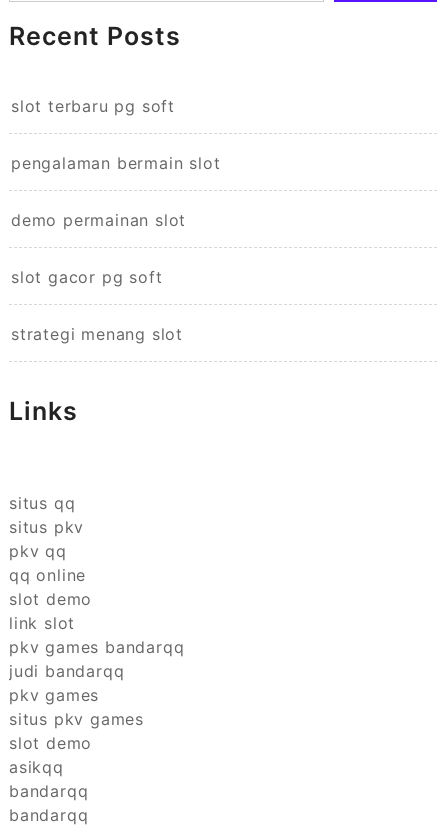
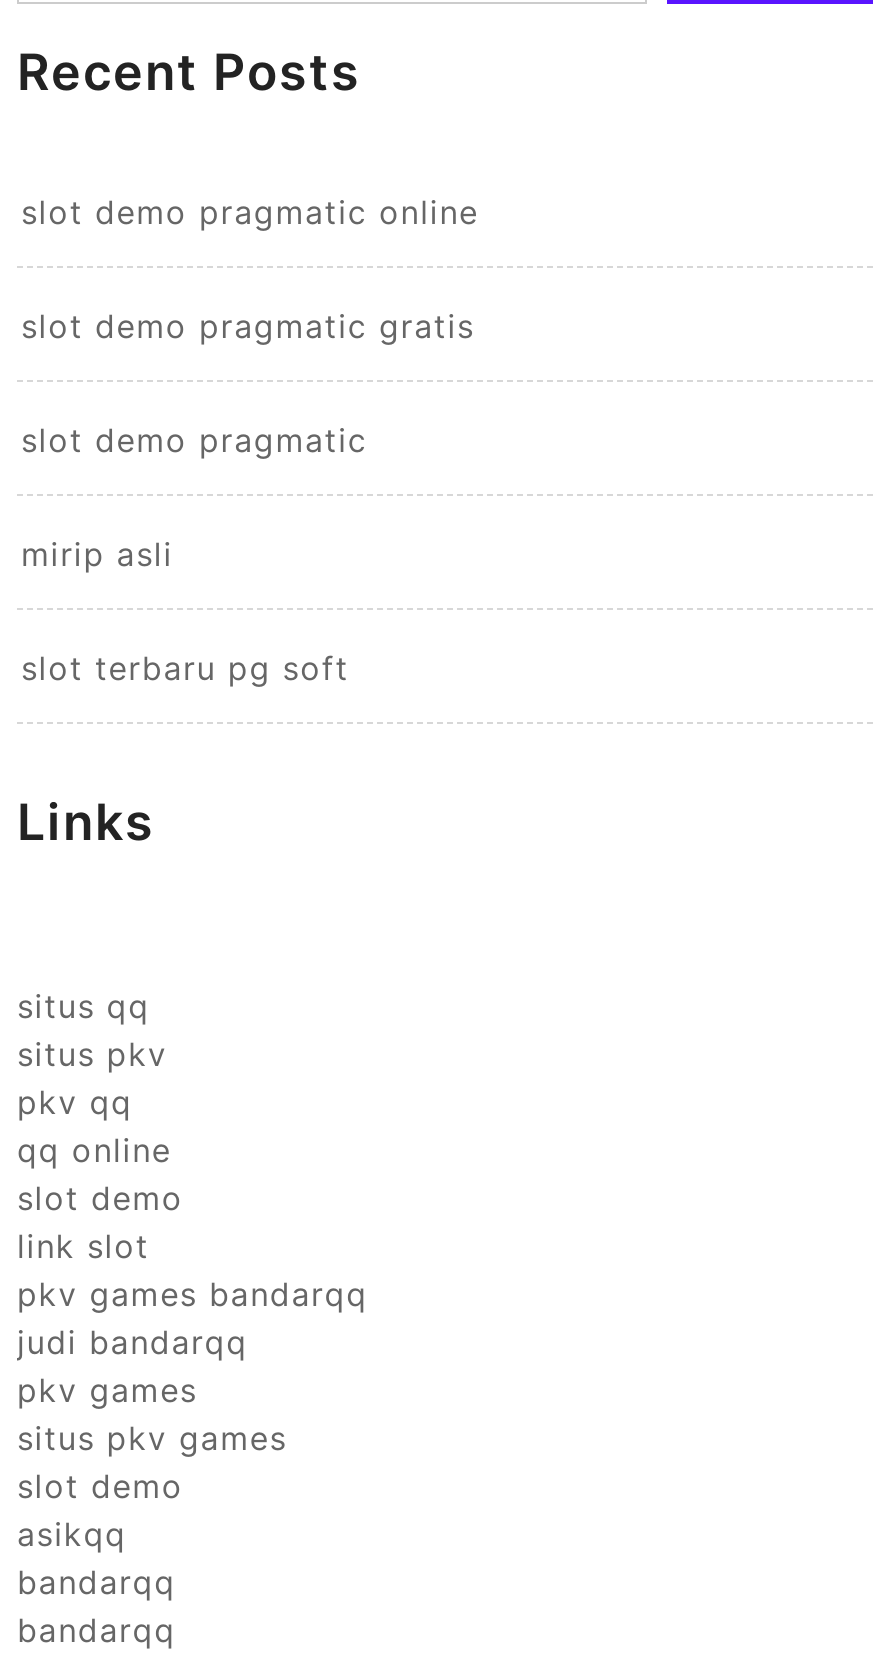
+ slot demo pragmatic online
+ slot demo pragmatic gratis
+ slot demo pragmatic
+ mirip asli

moved down: slot terbaru pg soft

- pengalaman bermain slot
- demo permainan slot
- slot gacor pg soft
- strategi menang slot
